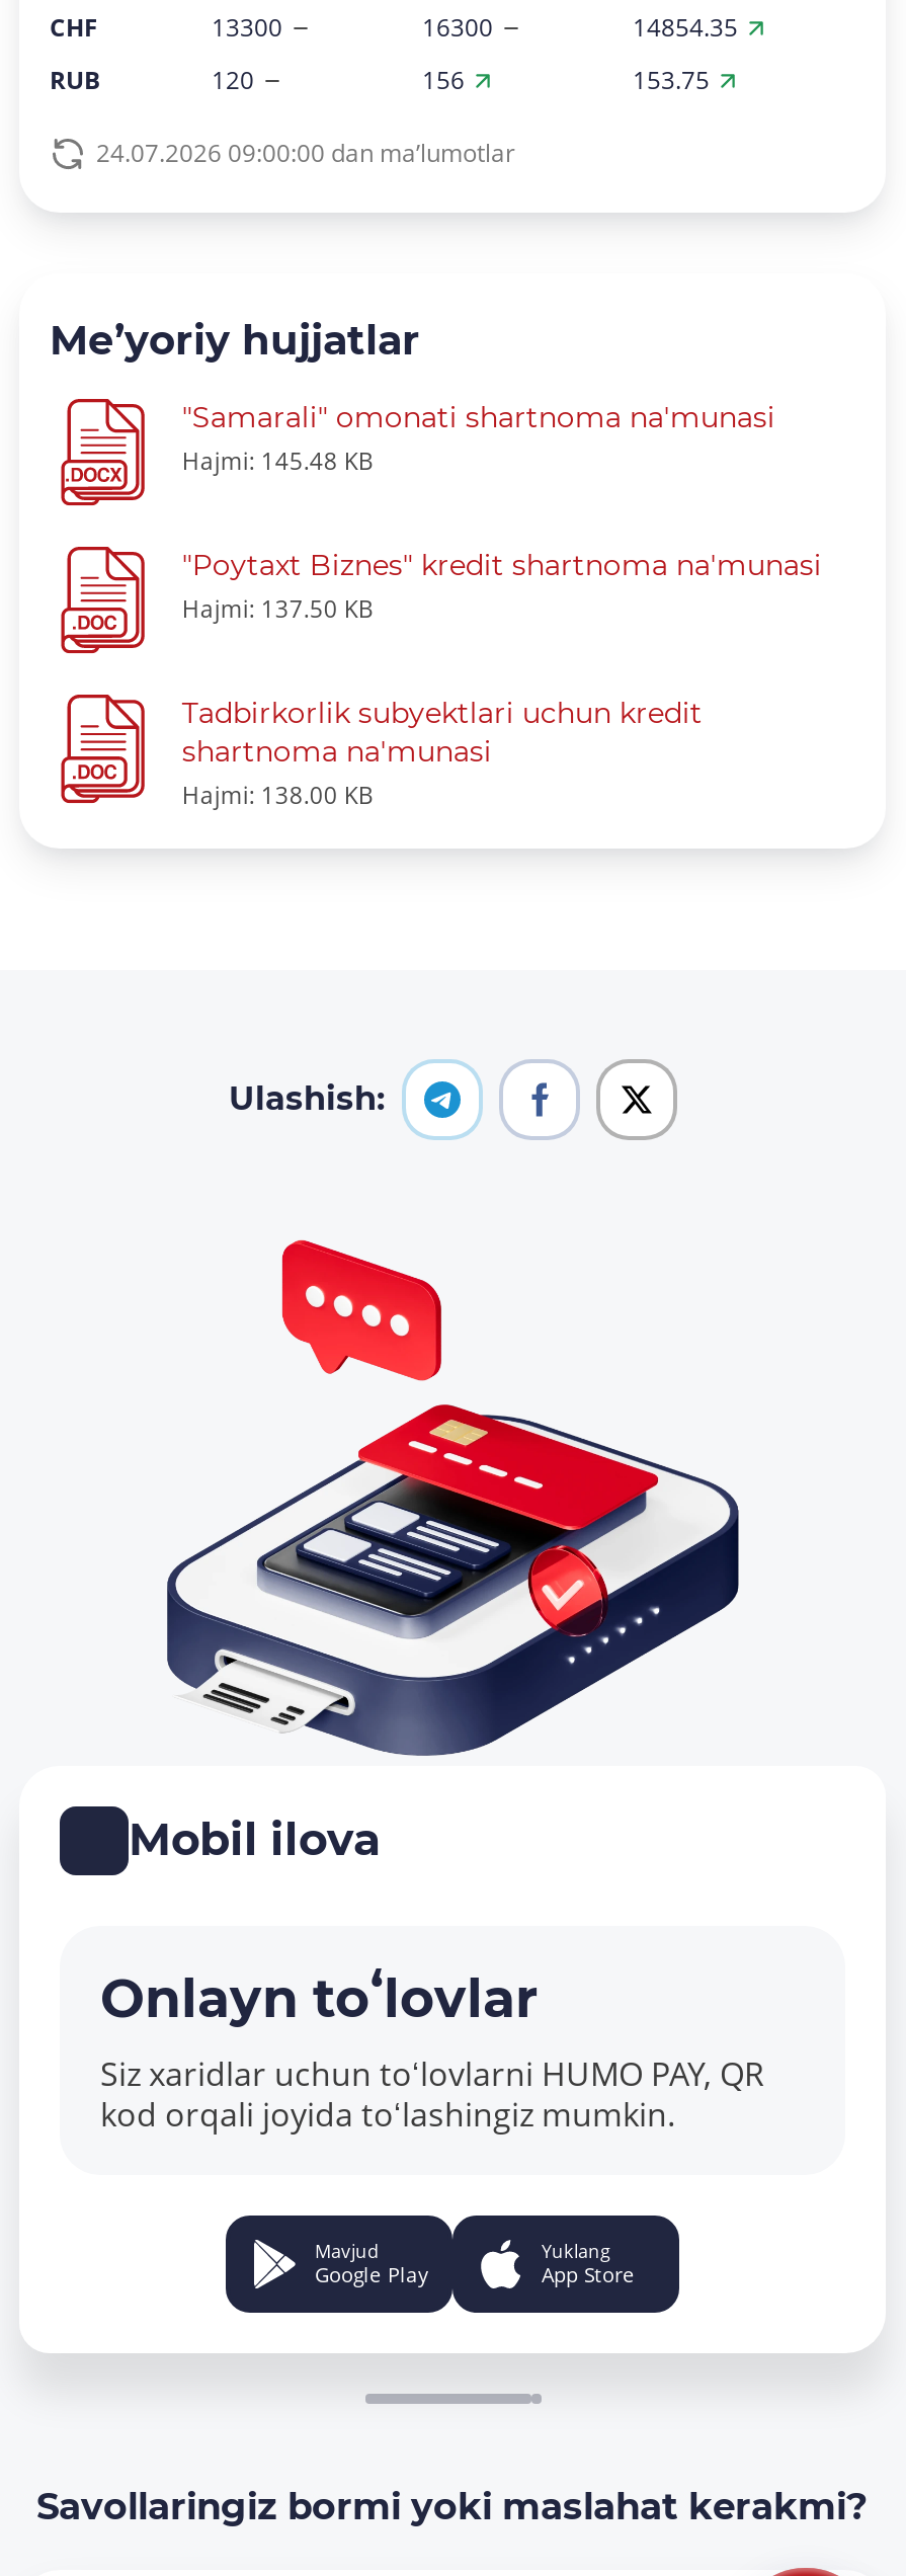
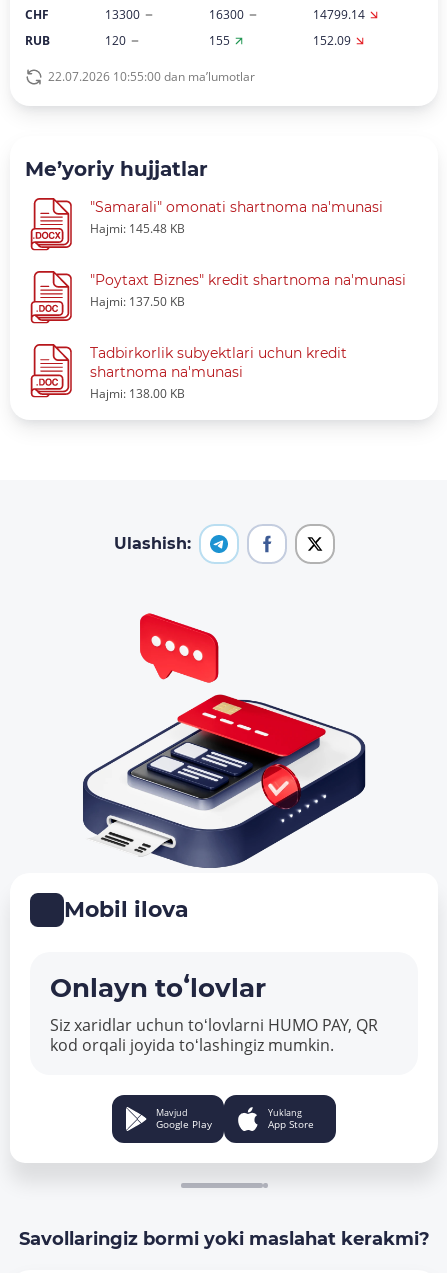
- 14854.35
+ 14799.14

- 156
+ 155

- 153.75
+ 152.09

- 24.07.2026 09:00:00 dan ma’lumotlar
+ 22.07.2026 10:55:00 dan ma’lumotlar
